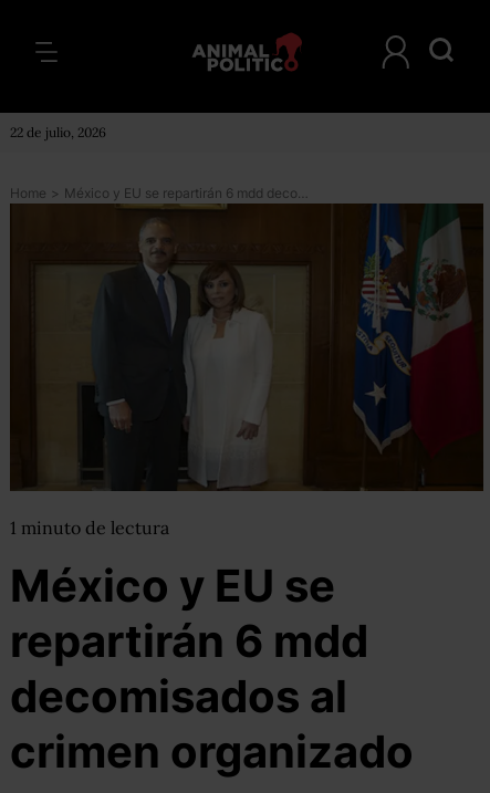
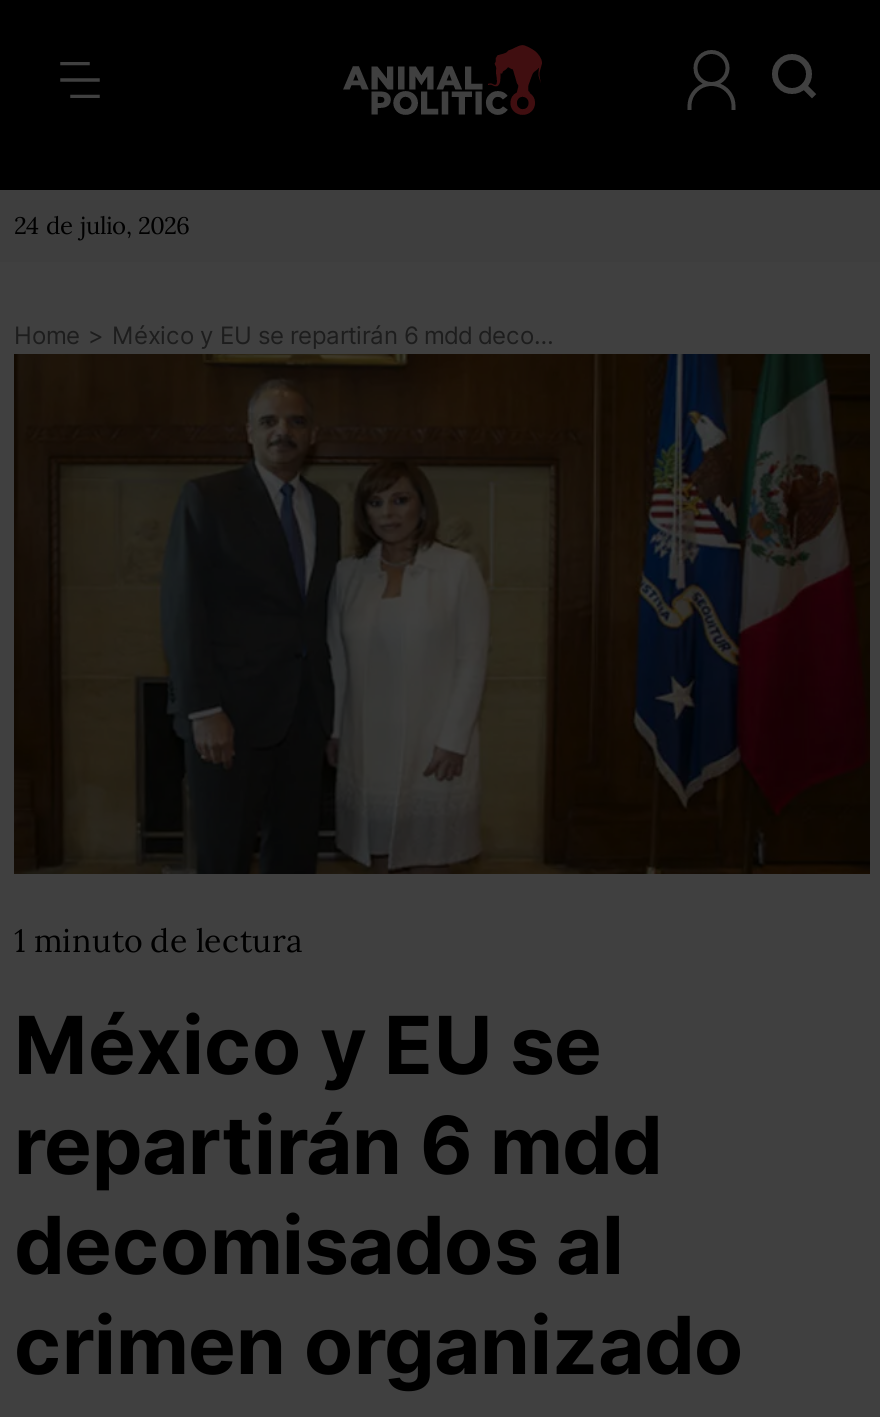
- 22 de julio, 2026
+ 24 de julio, 2026
